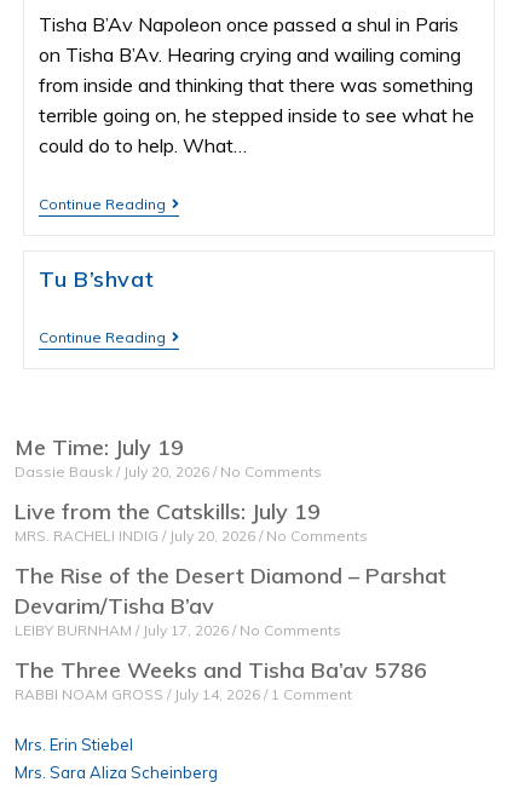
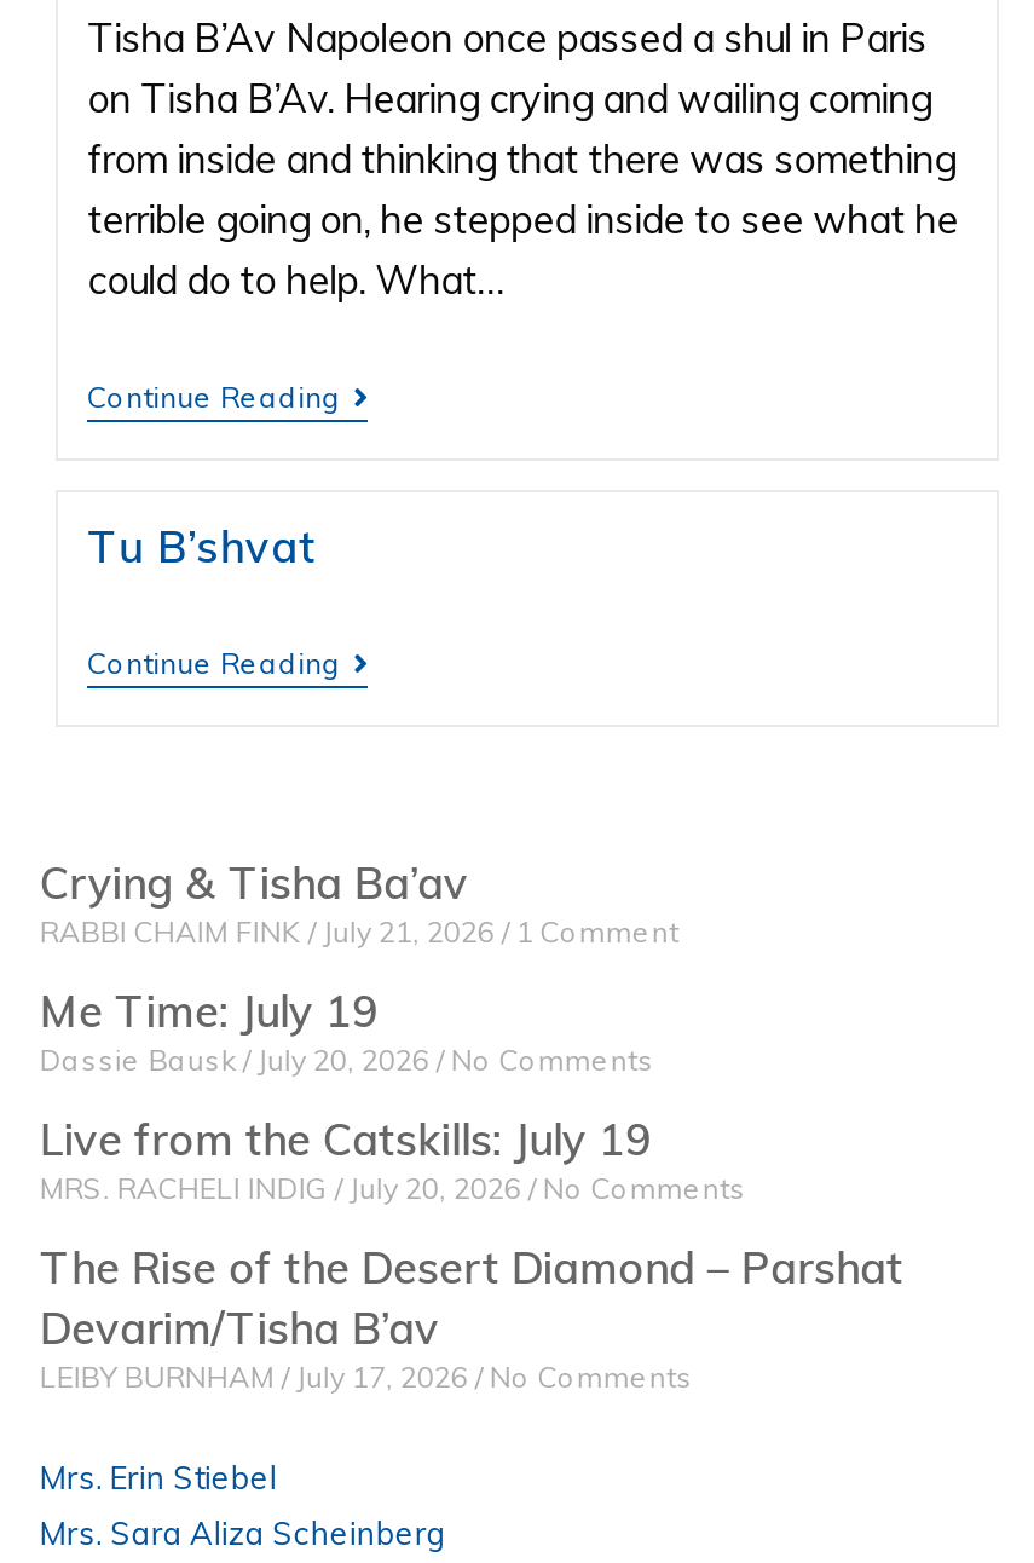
+ Crying & Tisha Ba’av
+ RABBI CHAIM FINK July 21, 2026 1 Comment

moved down: Me Time: July 19 | Dassie Bausk July 20, 2026 No Comments | Live from the Catskills: July 19 | MRS. RACHELI INDIG July 20, 2026 No Comments | The Rise of the Desert Diamond – Parshat | Devarim/Tisha B’av | LEIBY BURNHAM July 17, 2026 No Comments

- The Three Weeks and Tisha Ba’av 5786
- RABBI NOAM GROSS July 14, 2026 1 Comment
